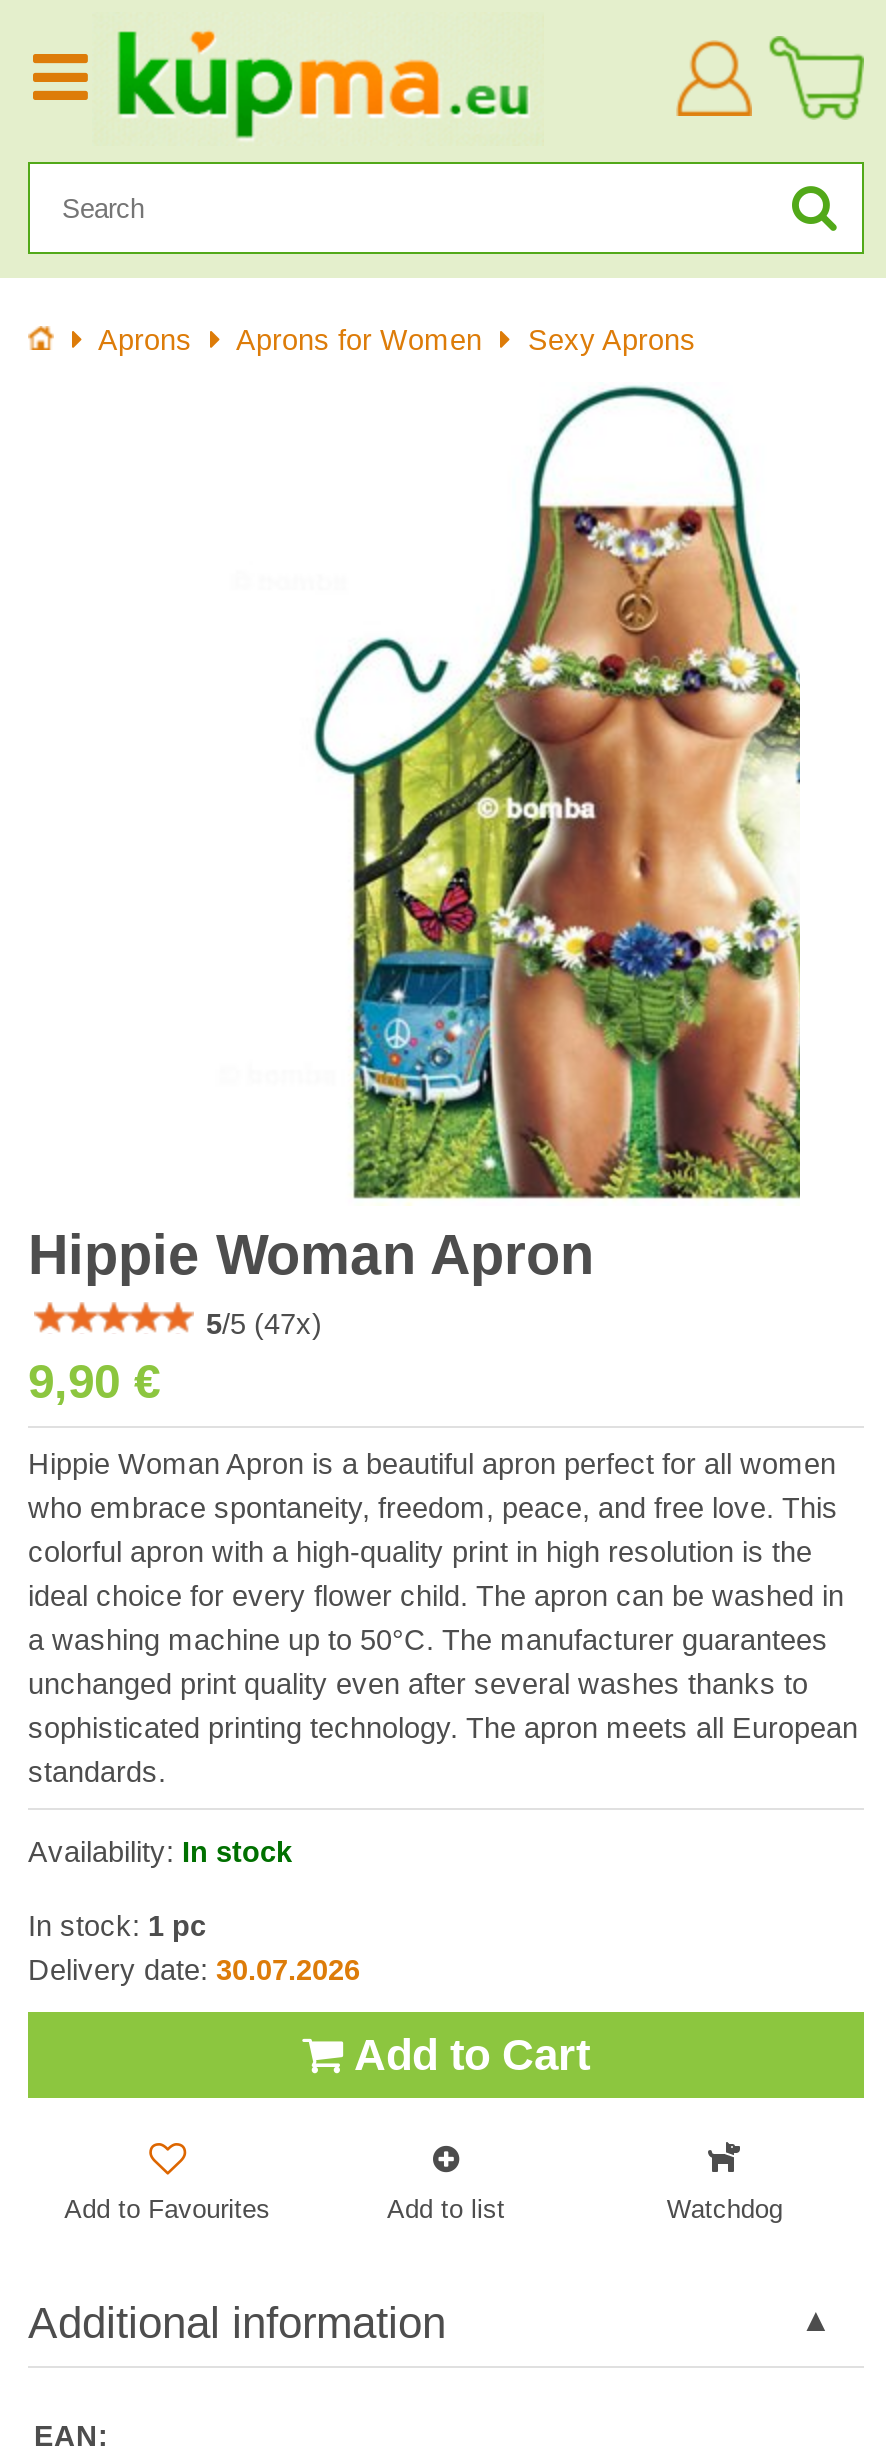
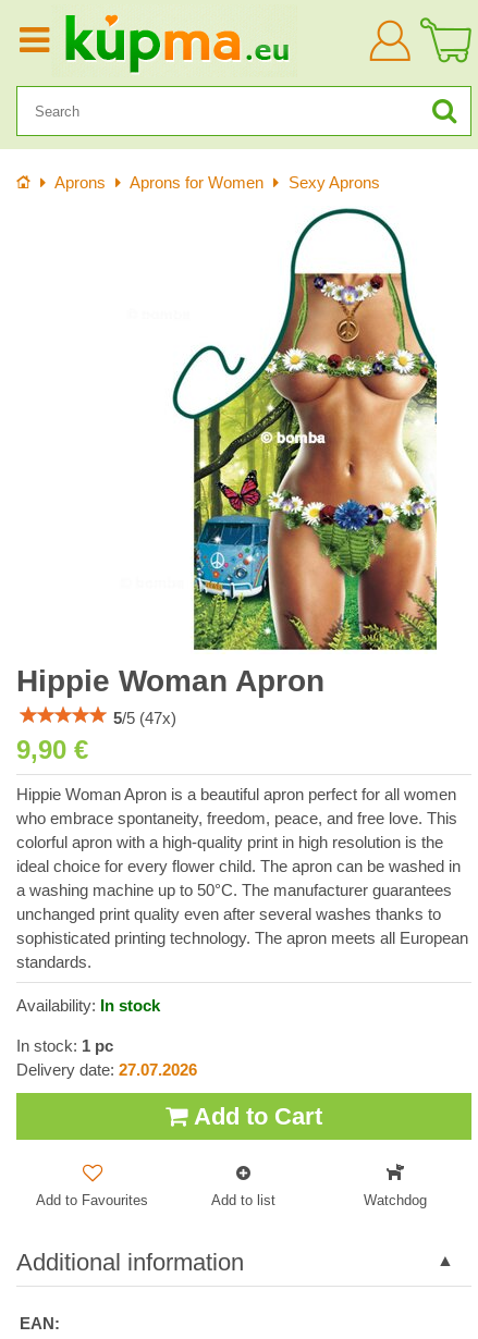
- Delivery date: 30.07.2026
+ Delivery date: 27.07.2026
